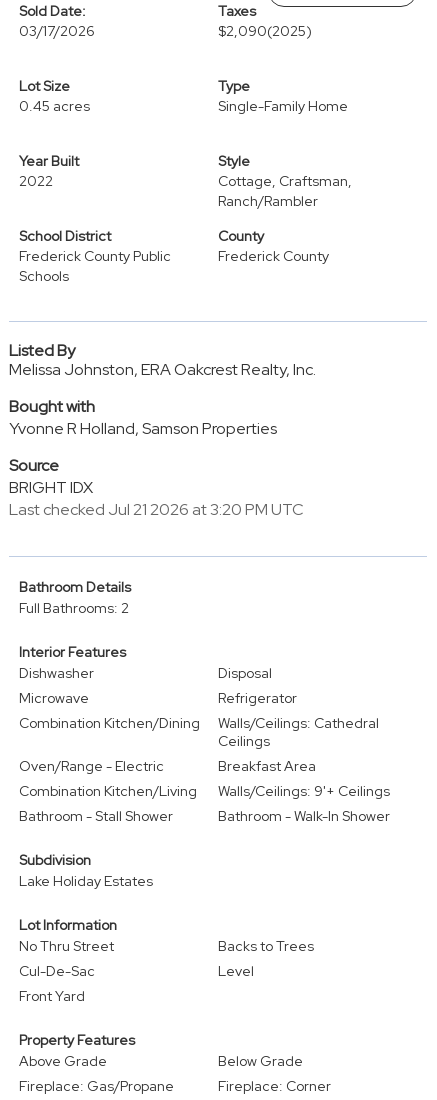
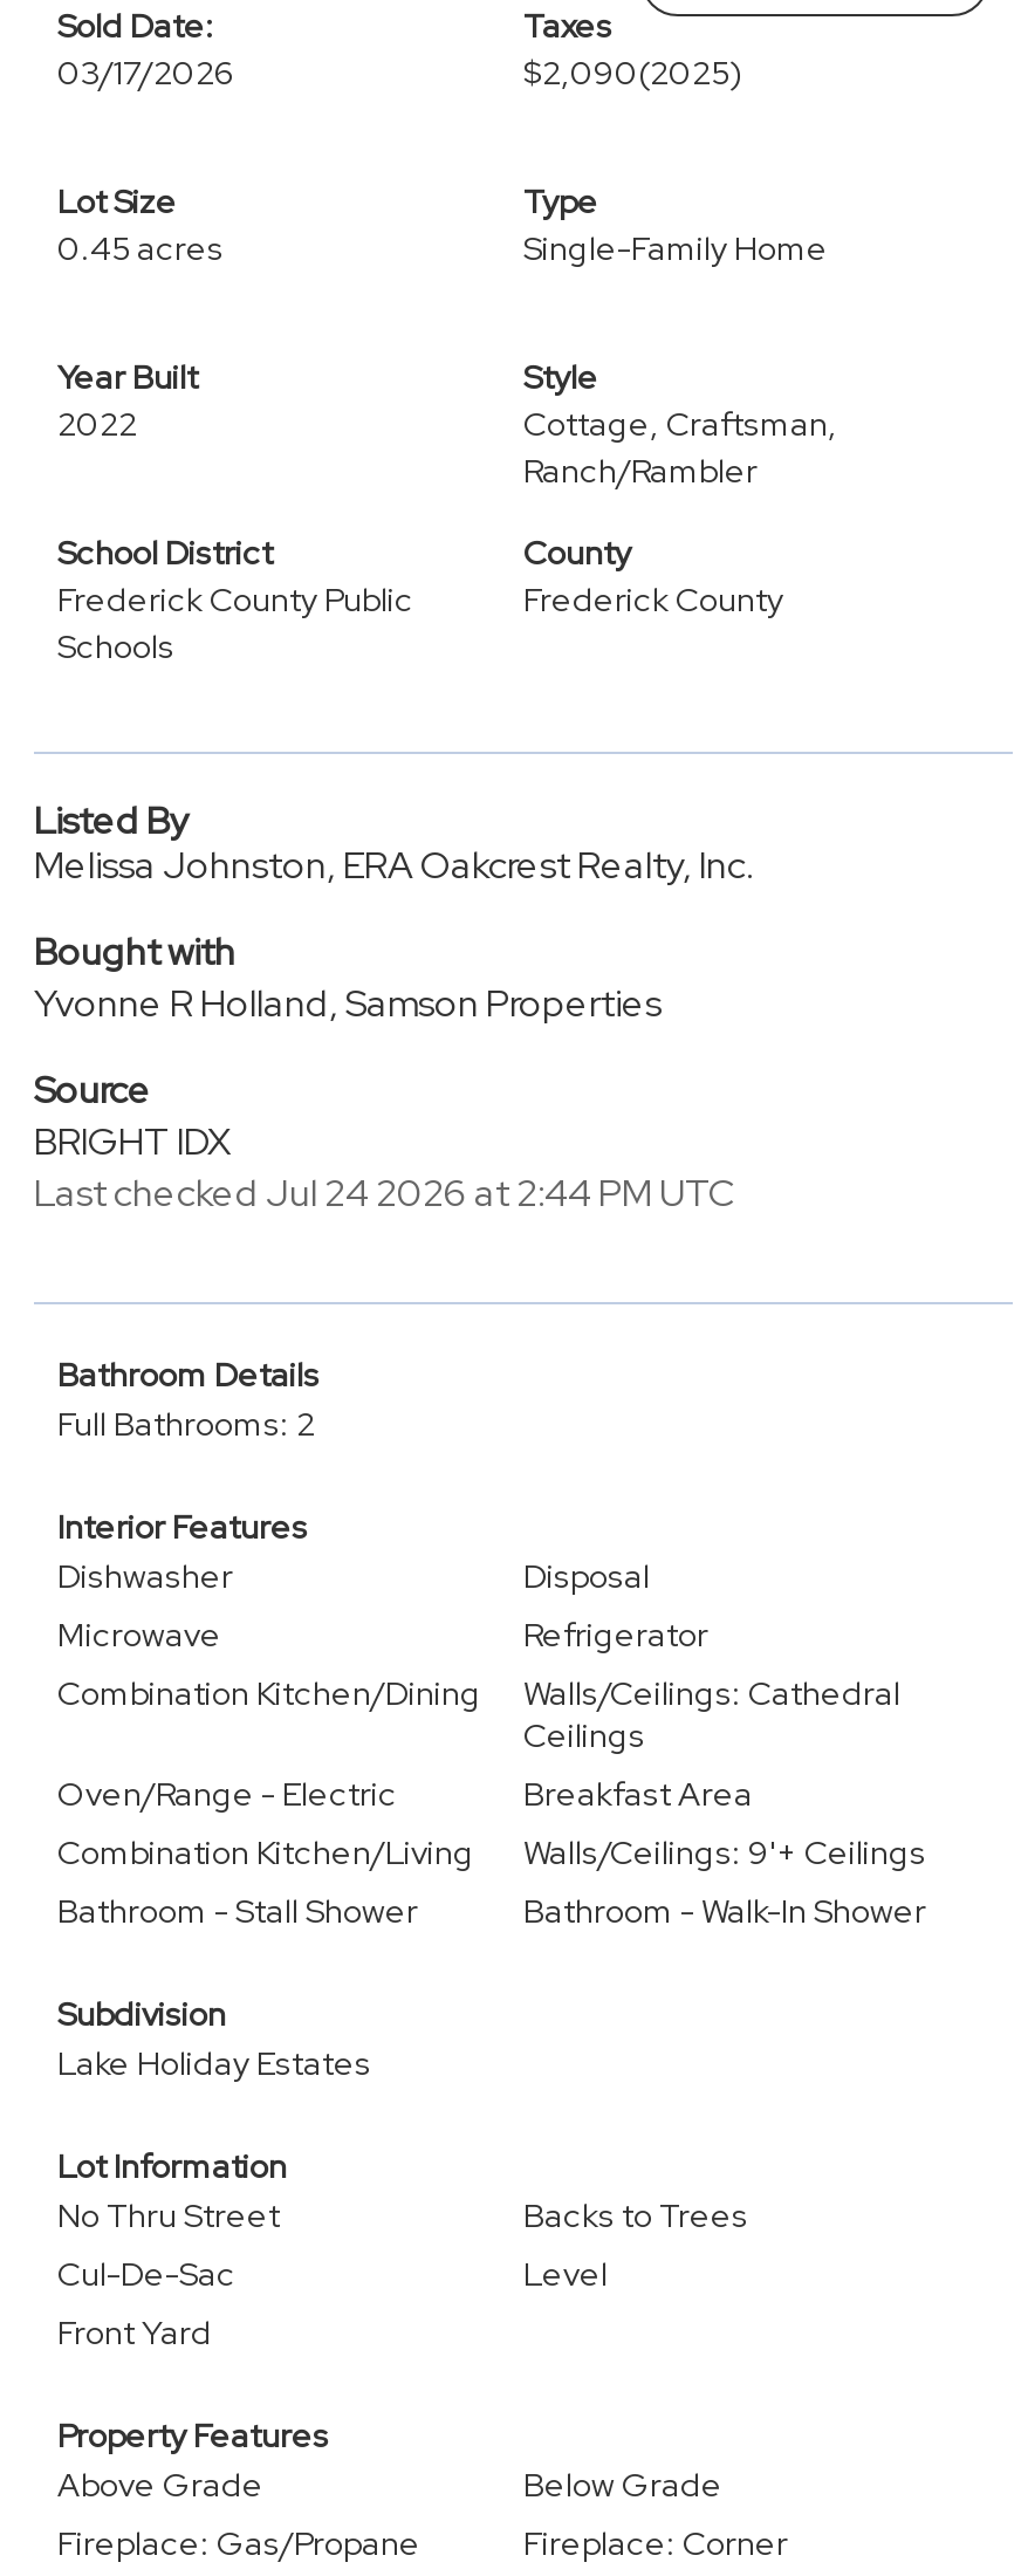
- Last checked Jul 21 2026 at 3:20 PM UTC
+ Last checked Jul 24 2026 at 2:44 PM UTC
